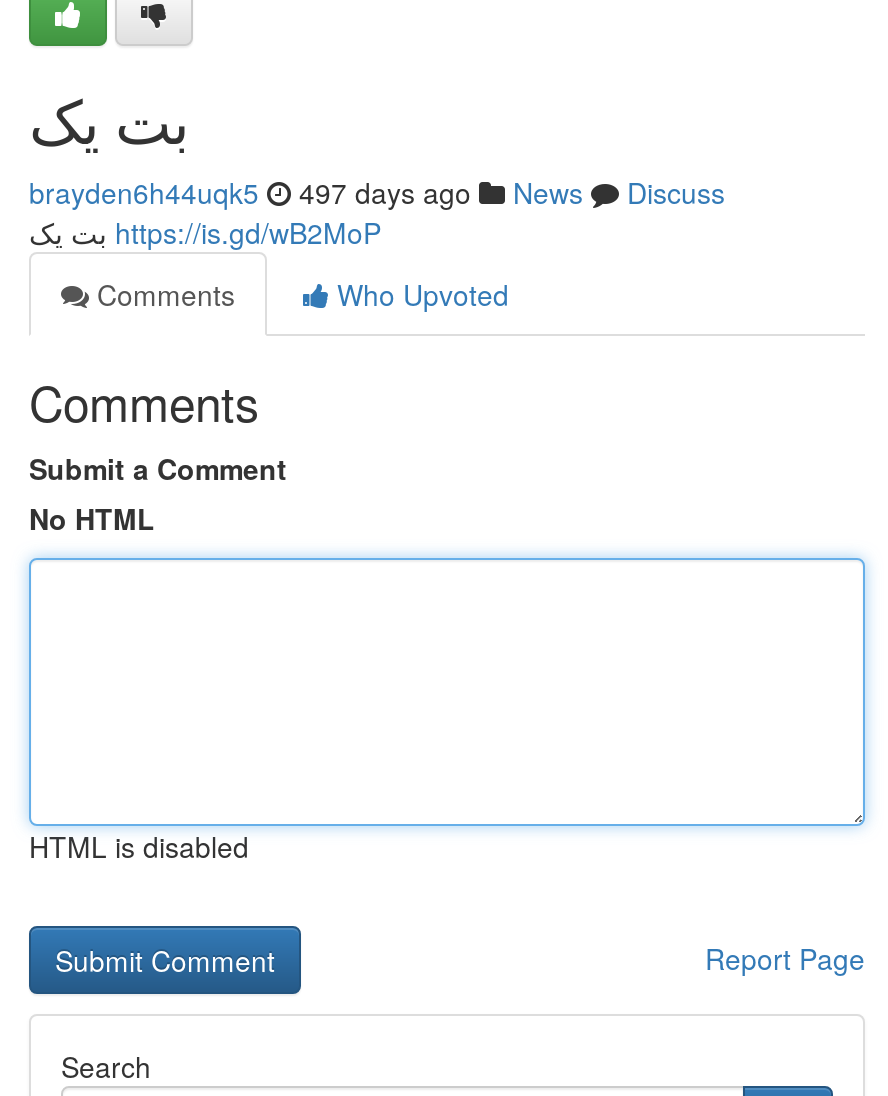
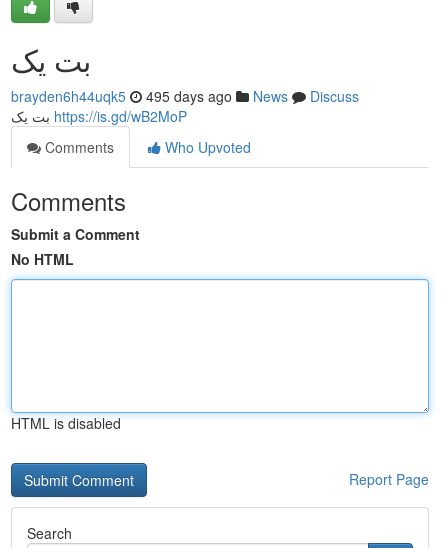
- brayden6h44uqk5 497 days ago News Discuss
+ brayden6h44uqk5 495 days ago News Discuss
